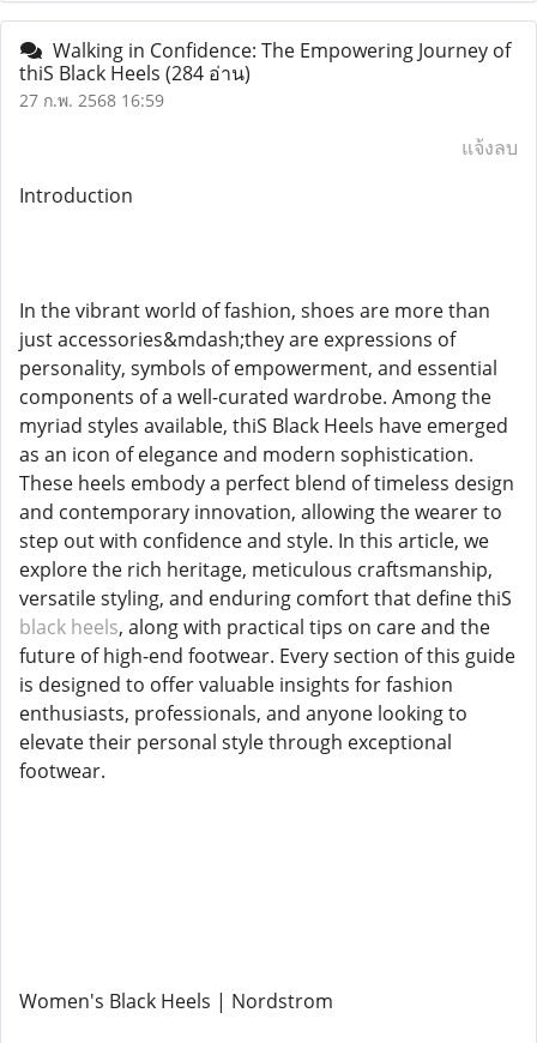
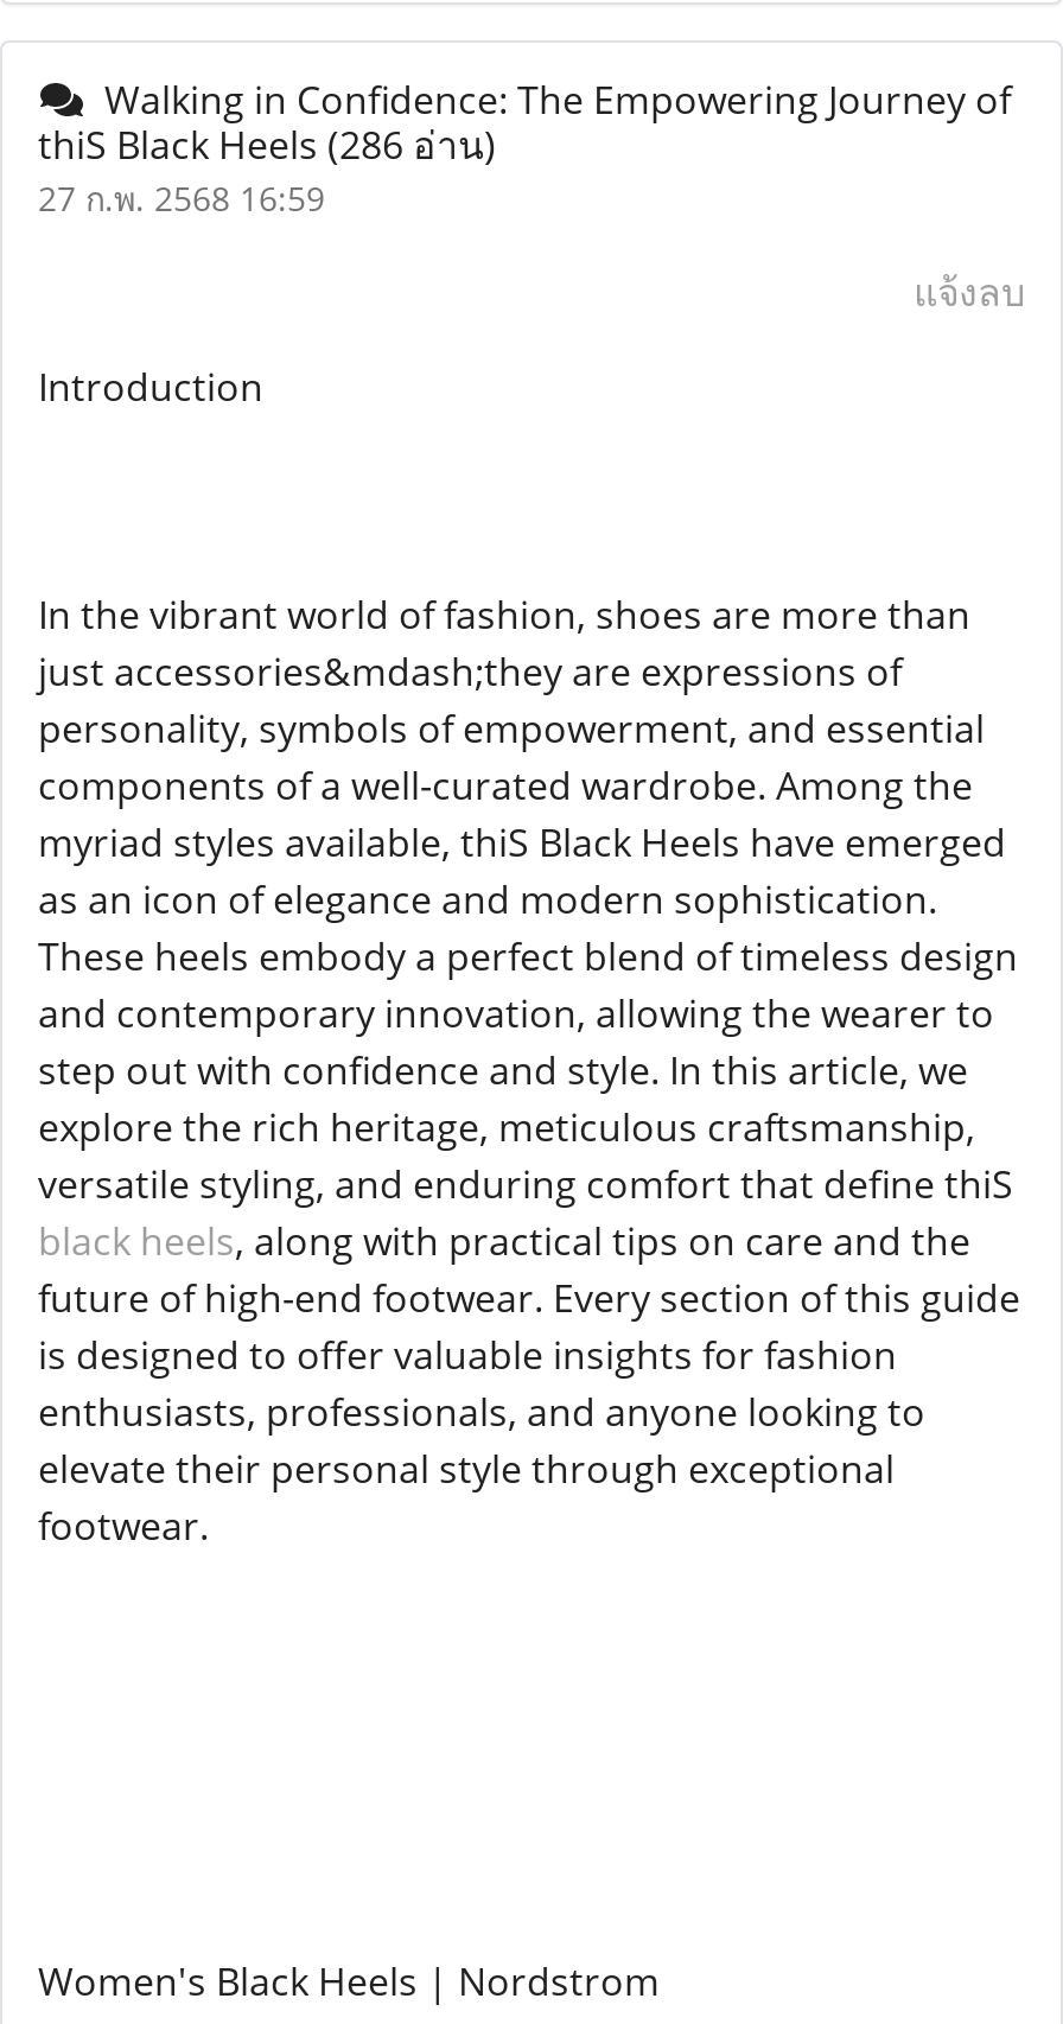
- thiS Black Heels (284 อ่าน)
+ thiS Black Heels (286 อ่าน)
